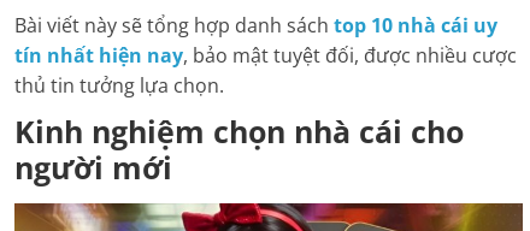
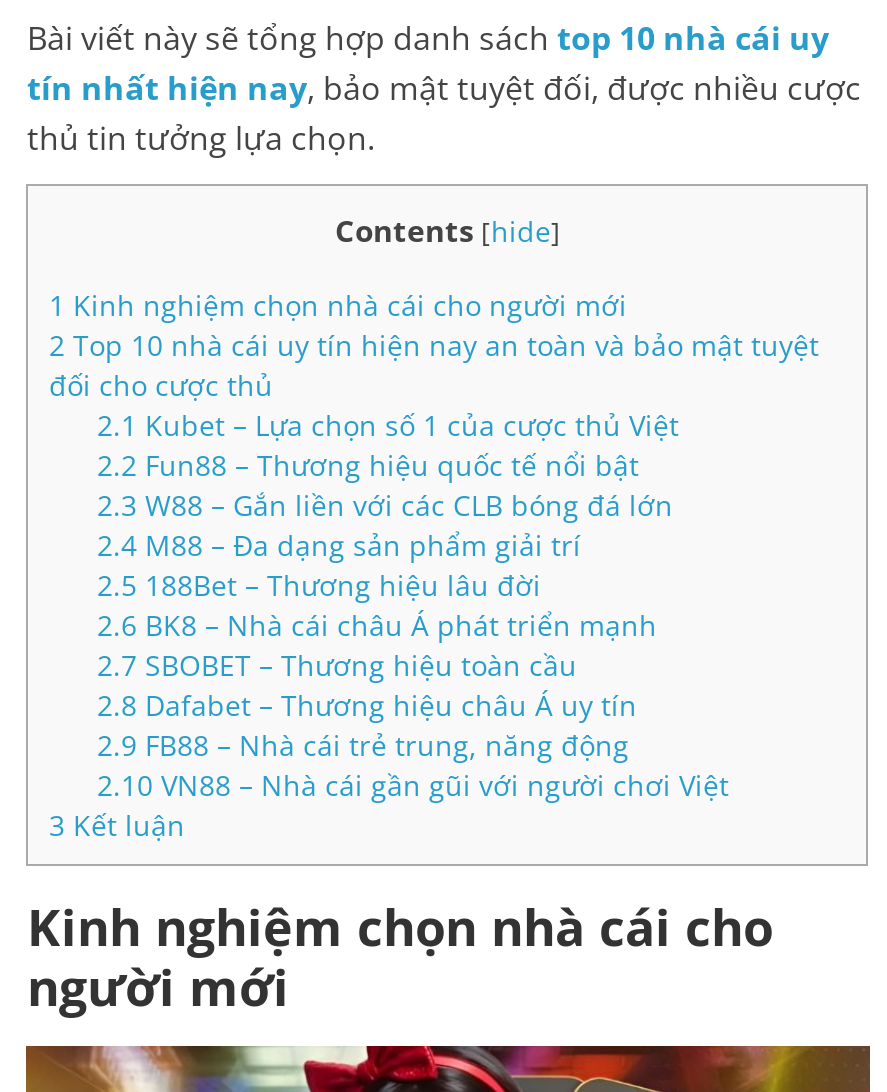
+ Contents [hide]
+ 1 Kinh nghiệm chọn nhà cái cho người mới
+ 2 Top 10 nhà cái uy tín hiện nay an toàn và bảo mật tuyệt
+ đối cho cược thủ
+ 2.1 Kubet – Lựa chọn số 1 của cược thủ Việt
+ 2.2 Fun88 – Thương hiệu quốc tế nổi bật
+ 2.3 W88 – Gắn liền với các CLB bóng đá lớn
+ 2.4 M88 – Đa dạng sản phẩm giải trí
+ 2.5 188Bet – Thương hiệu lâu đời
+ 2.6 BK8 – Nhà cái châu Á phát triển mạnh
+ 2.7 SBOBET – Thương hiệu toàn cầu
+ 2.8 Dafabet – Thương hiệu châu Á uy tín
+ 2.9 FB88 – Nhà cái trẻ trung, năng động
+ 2.10 VN88 – Nhà cái gần gũi với người chơi Việt
+ 3 Kết luận
